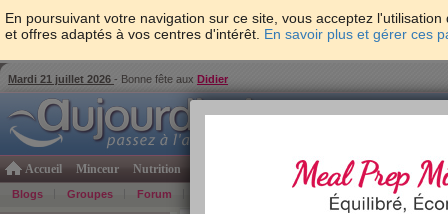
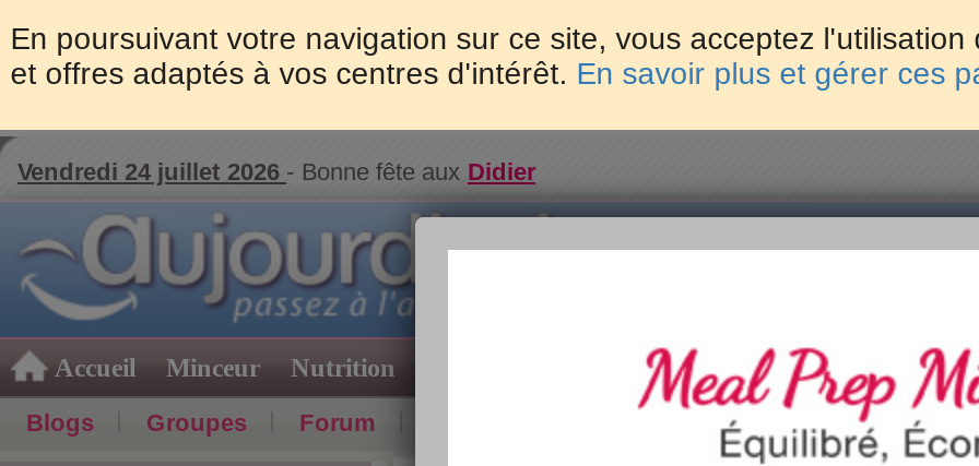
- Mardi 21 juillet 2026 - Bonne fête aux Didier
+ Vendredi 24 juillet 2026 - Bonne fête aux Didier
